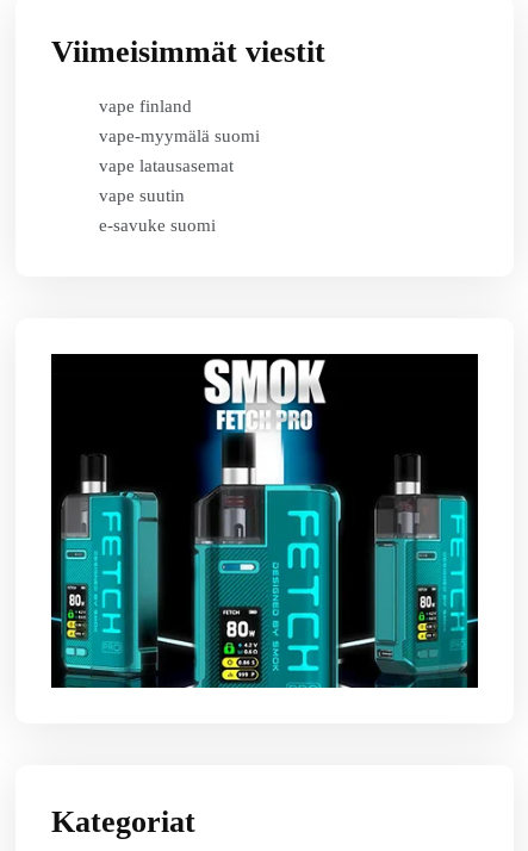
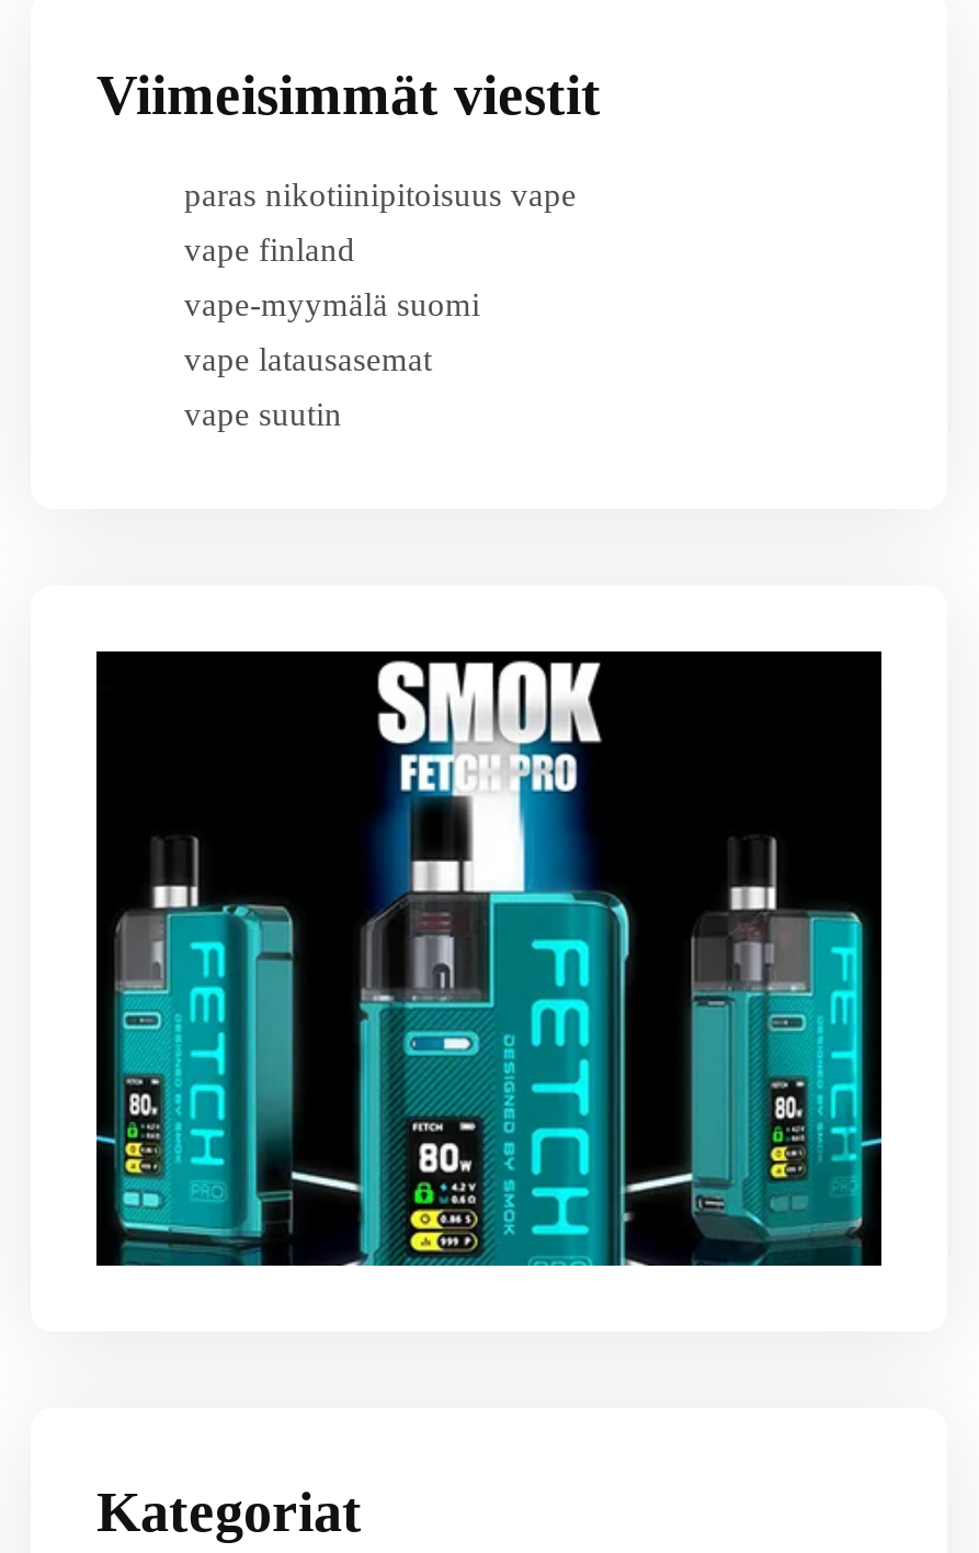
+ paras nikotiinipitoisuus vape

moved down: vape finland | vape-myymälä suomi | vape latausasemat | vape suutin

- e-savuke suomi
